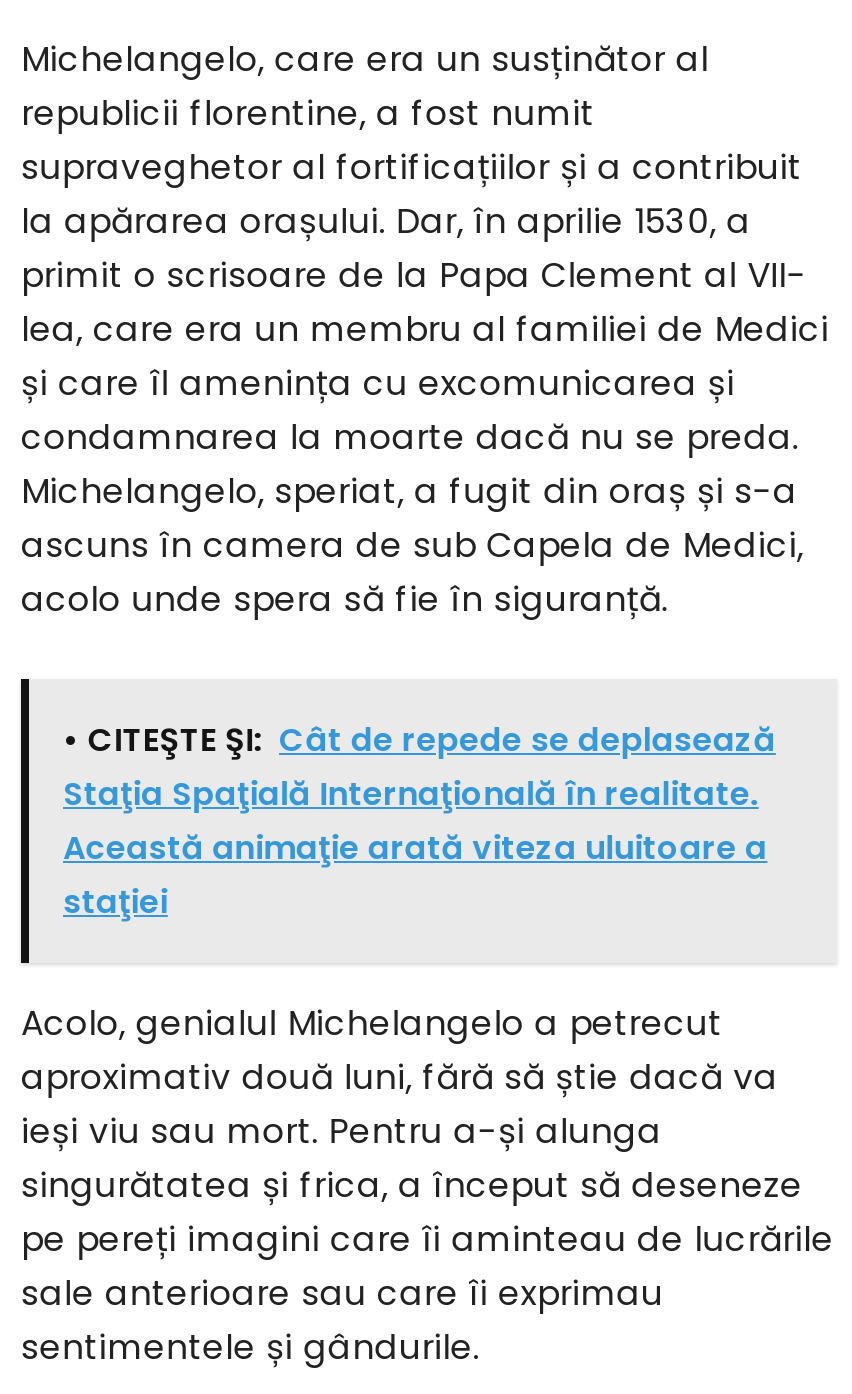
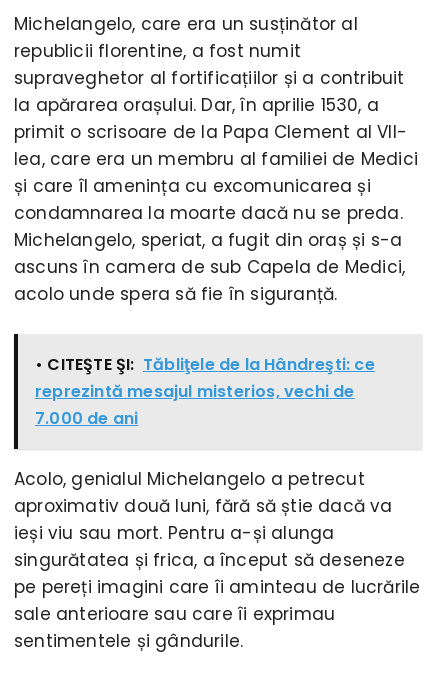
- • CITEŞTE ŞI: Cât de repede se deplasează
- Staţia Spaţială Internaţională în realitate.
- Această animaţie arată viteza uluitoare a
- staţiei
+ • CITEŞTE ŞI: Tăbliţele de la Hândreşti: ce
+ reprezintă mesajul misterios, vechi de
+ 7.000 de ani
